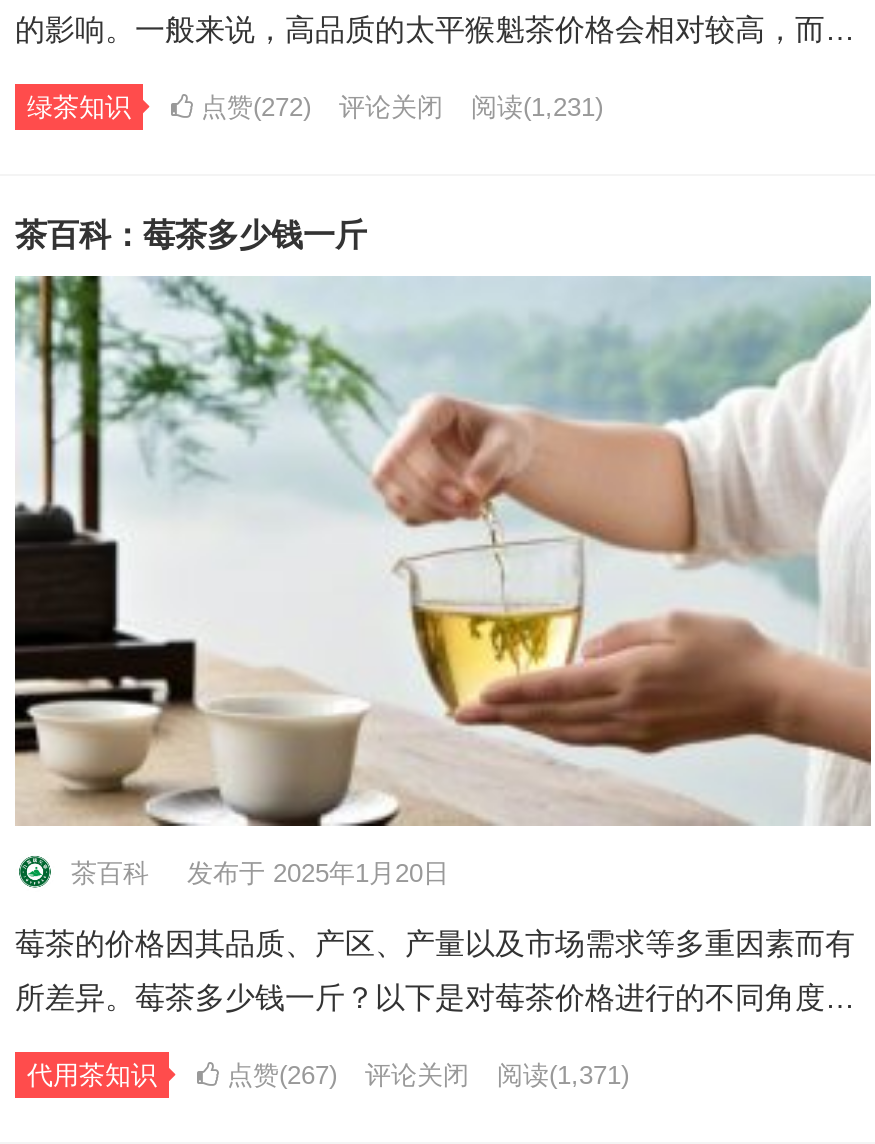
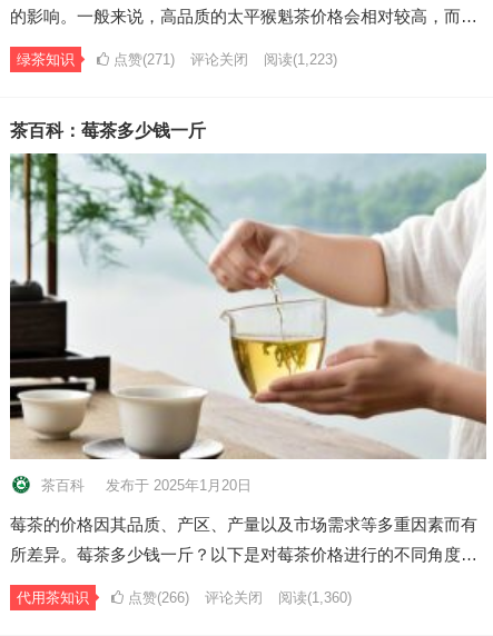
- 点赞(272)
+ 点赞(271)

- 阅读(1,231)
+ 阅读(1,223)

- 点赞(267)
+ 点赞(266)

- 阅读(1,371)
+ 阅读(1,360)
